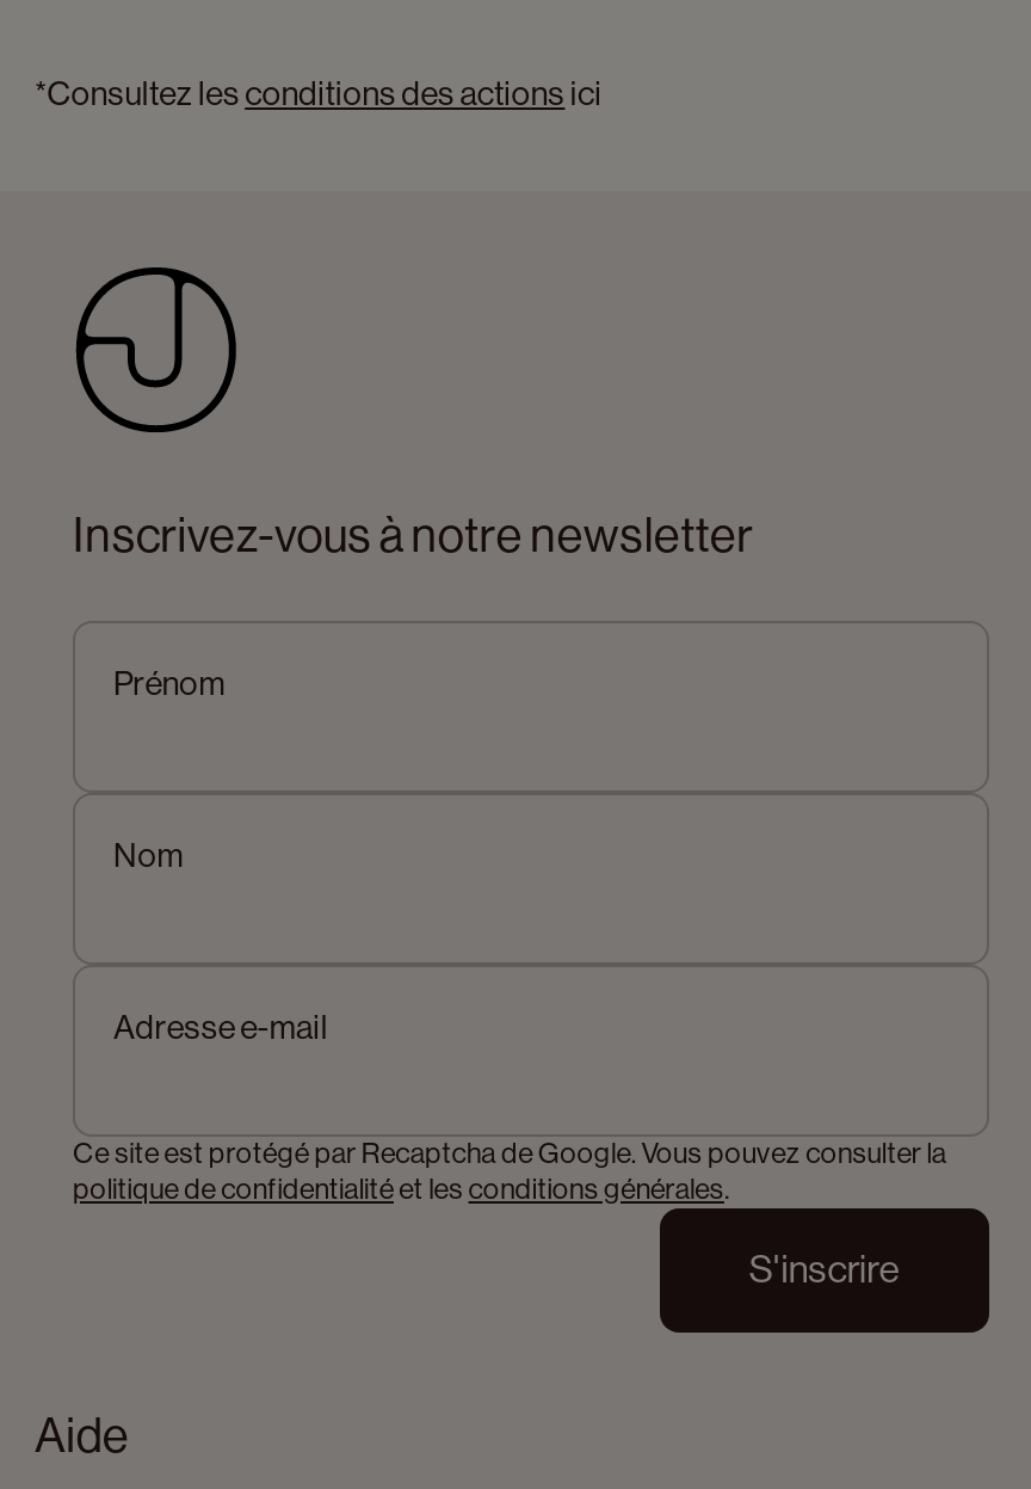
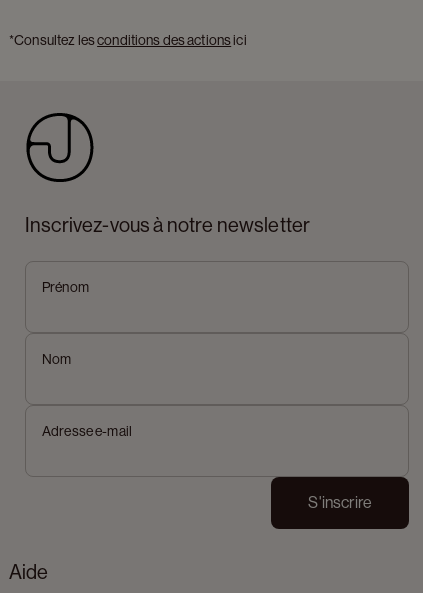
- Ce site est protégé par Recaptcha de Google. Vous pouvez consulter la
- politique de confidentialité et les conditions générales.
